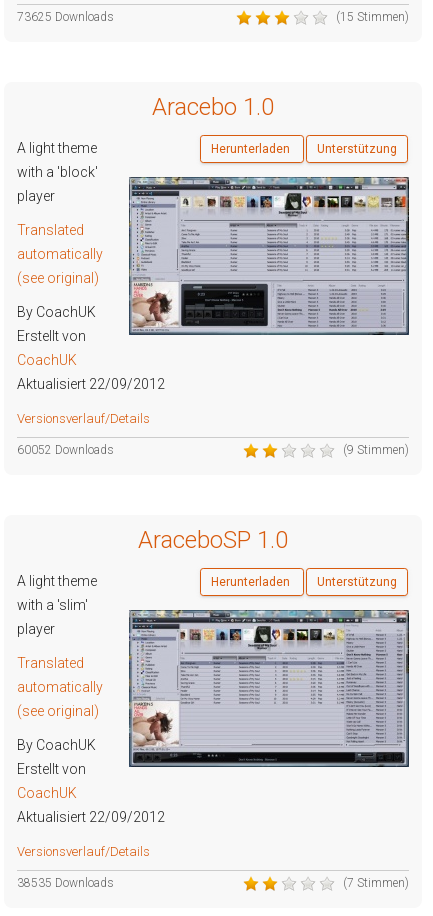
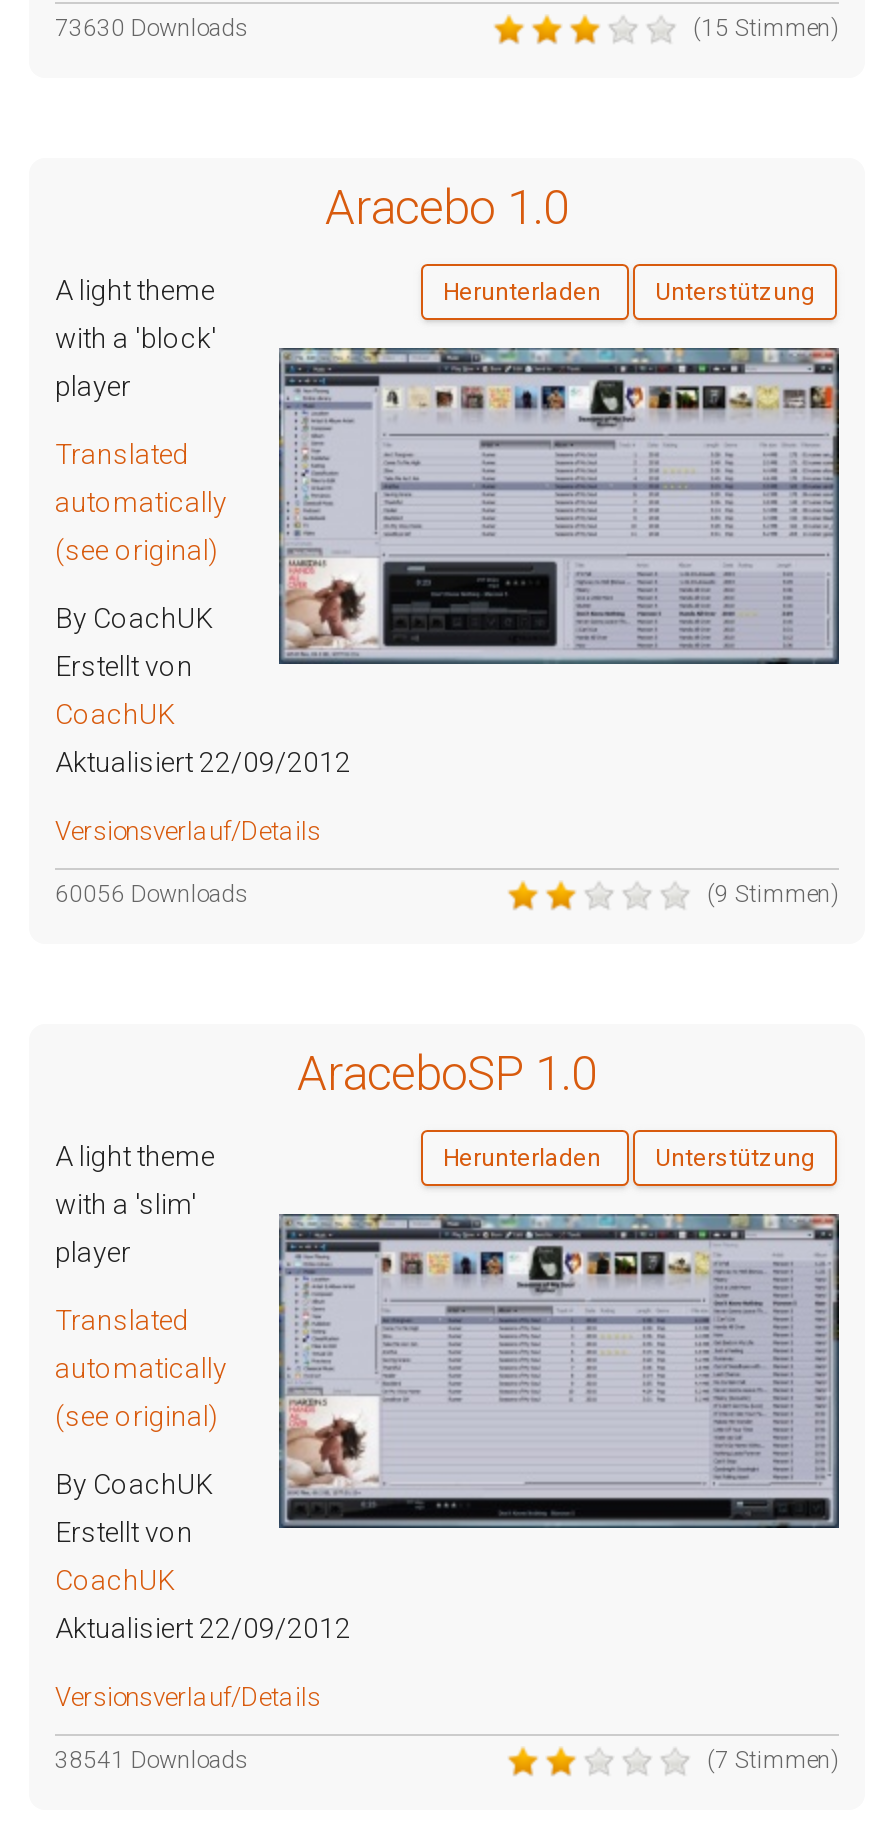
- 73625 Downloads
+ 73630 Downloads

- 60052 Downloads
+ 60056 Downloads

- 38535 Downloads
+ 38541 Downloads
